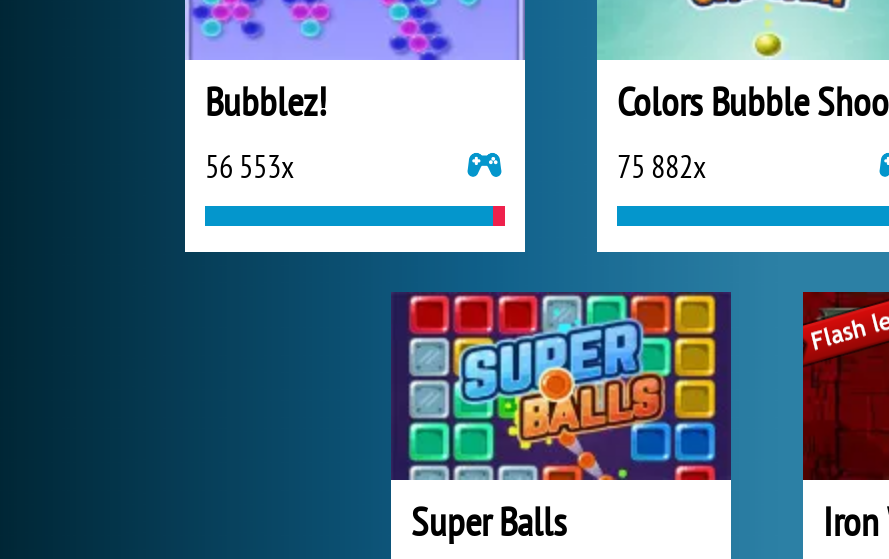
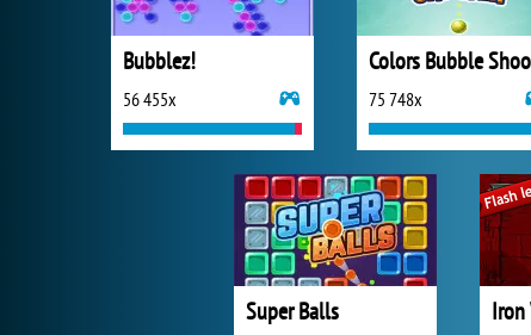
- 56 553x
- 75 882x
+ 56 455x
+ 75 748x
